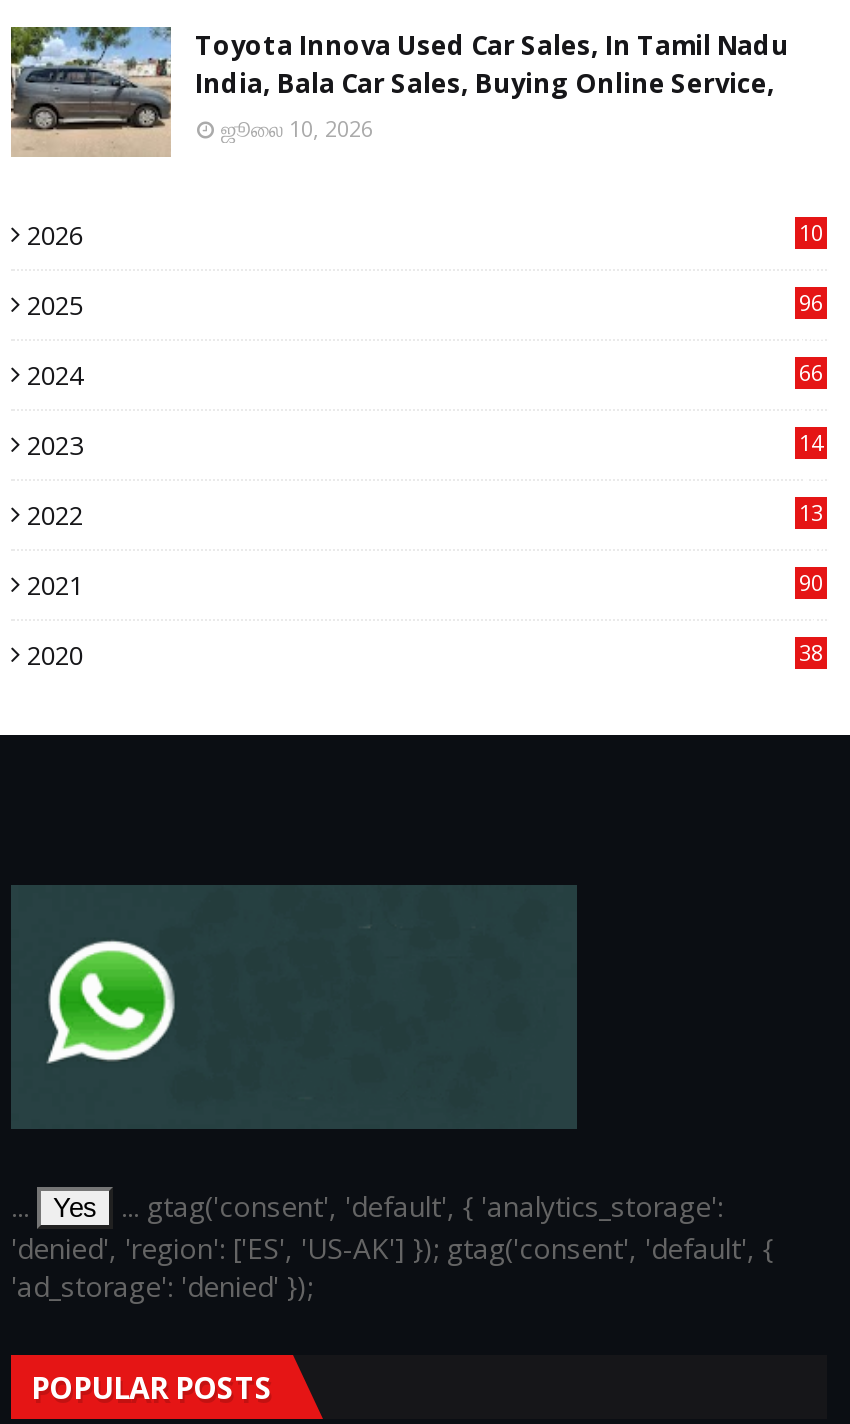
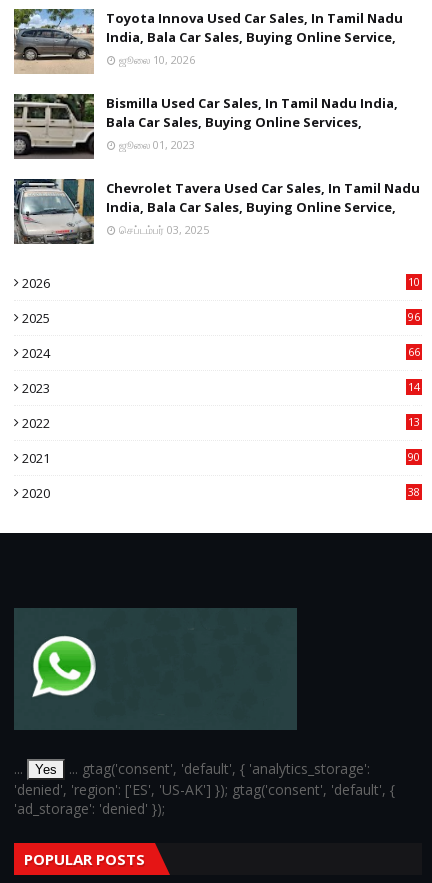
+ [image]
+ Bismilla Used Car Sales, In Tamil Nadu India,
+ Bala Car Sales, Buying Online Services,
+ ஜூலை 01, 2023
+ Chevrolet Tavera Used Car Sales, In Tamil Nadu
+ India, Bala Car Sales, Buying Online Service,
+ செப்டம்பர் 03, 2025

+ [image]
